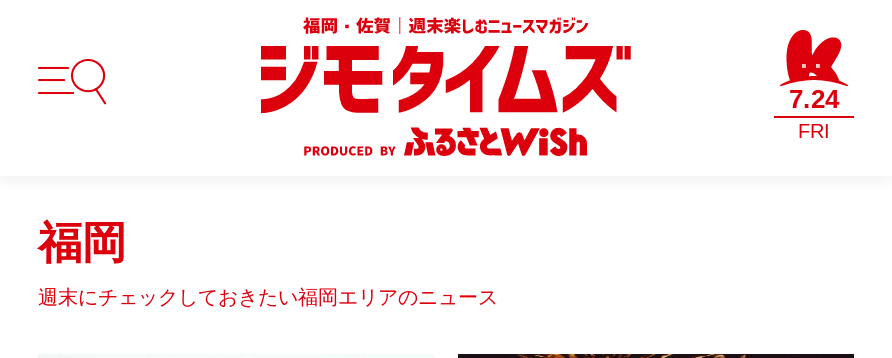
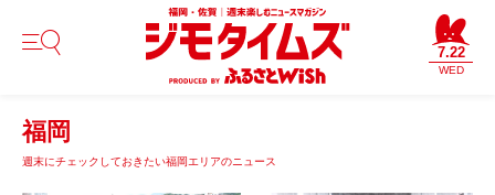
- 7.24
- FRI
+ 7.22
+ WED
